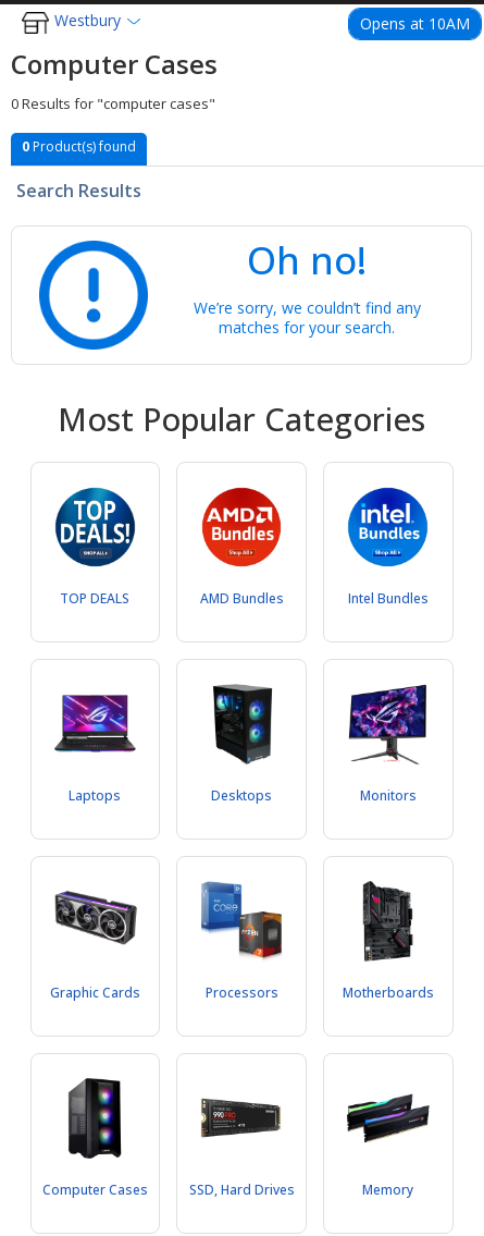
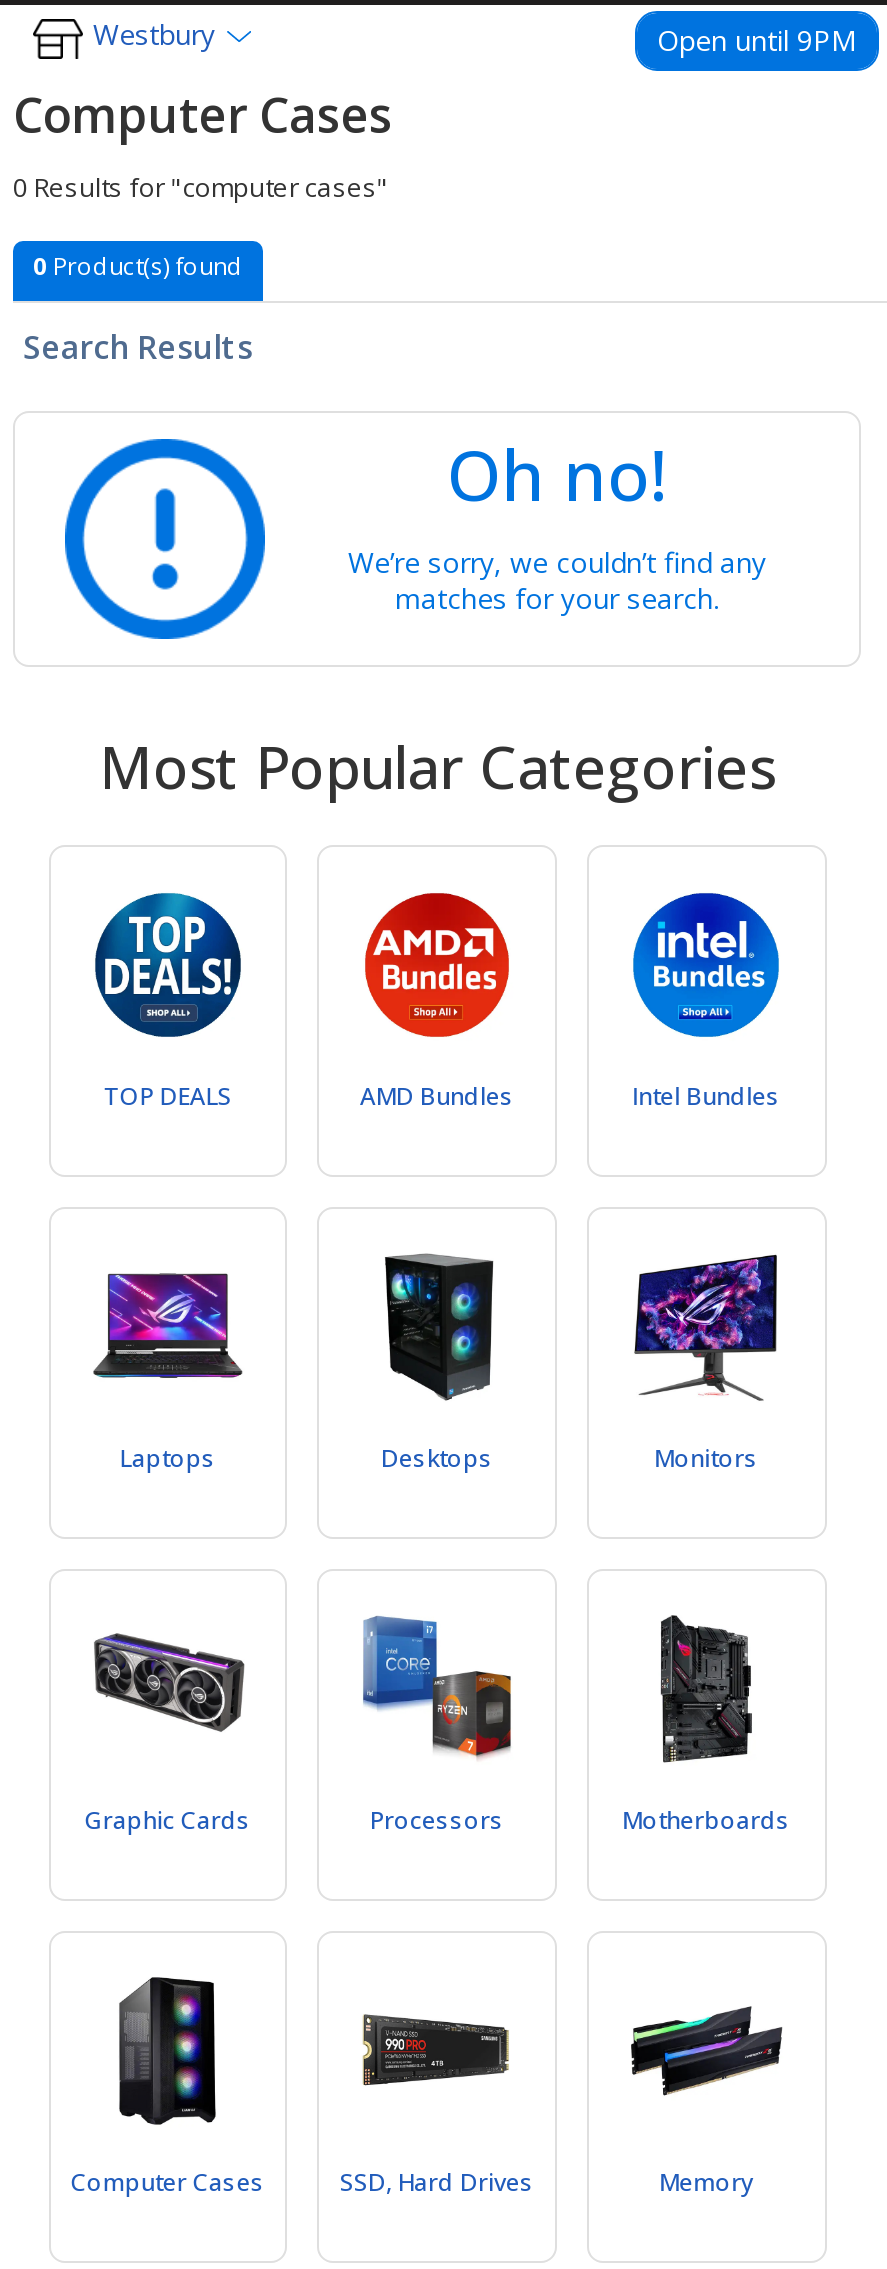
- Opens at 10AM
+ Open until 9PM
